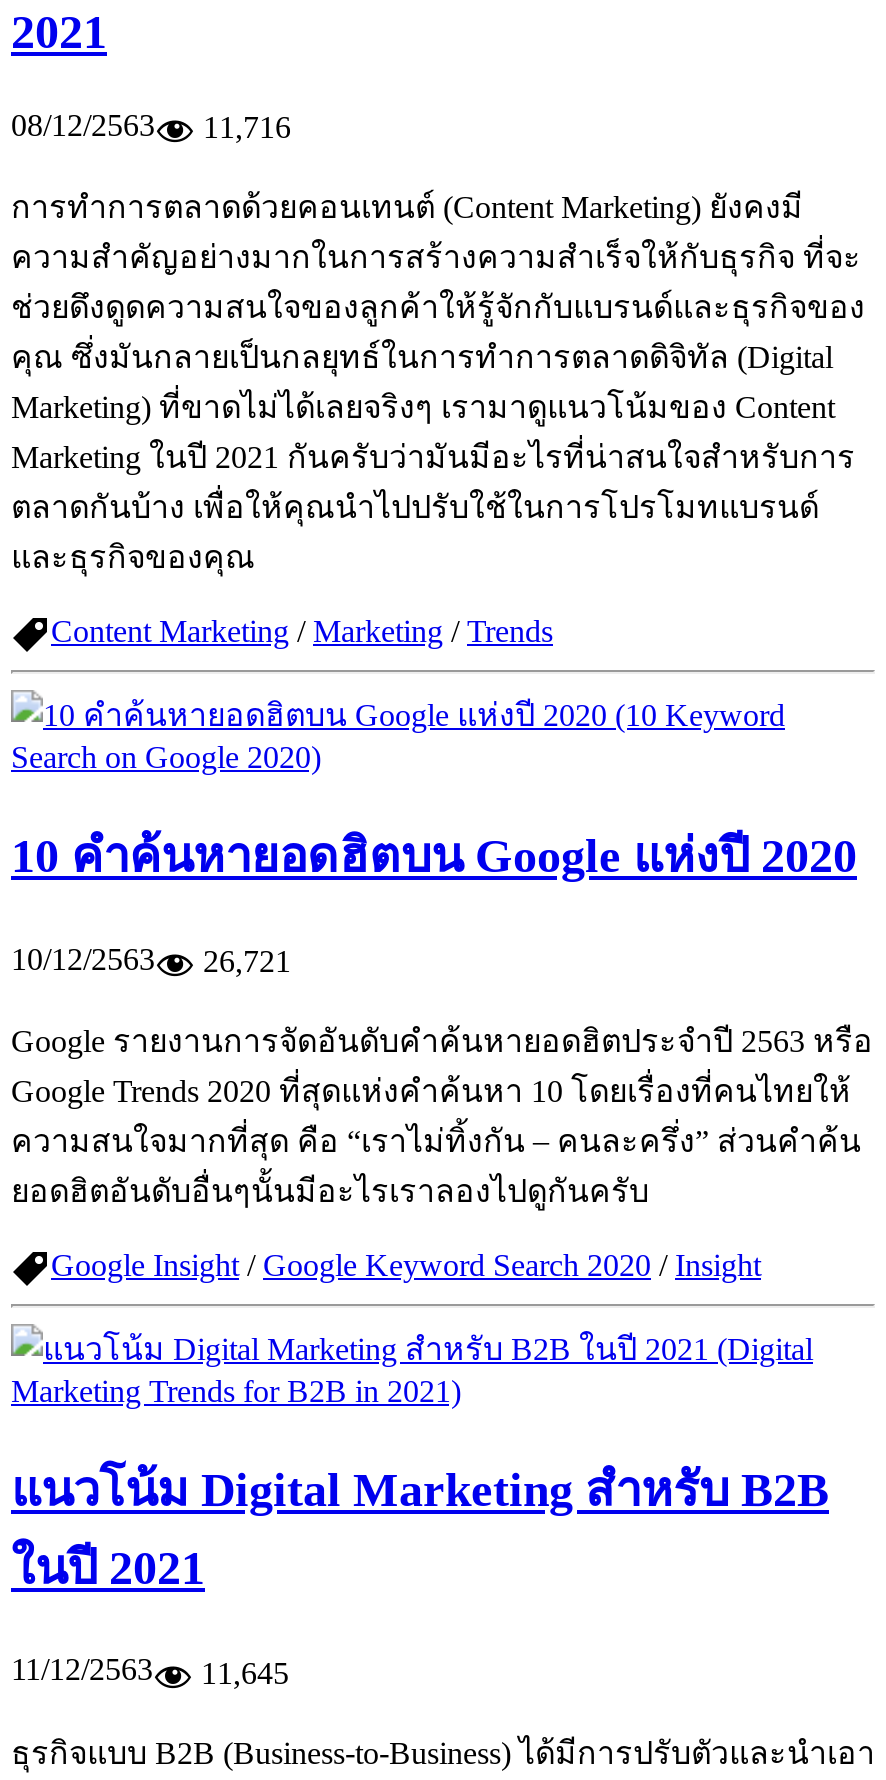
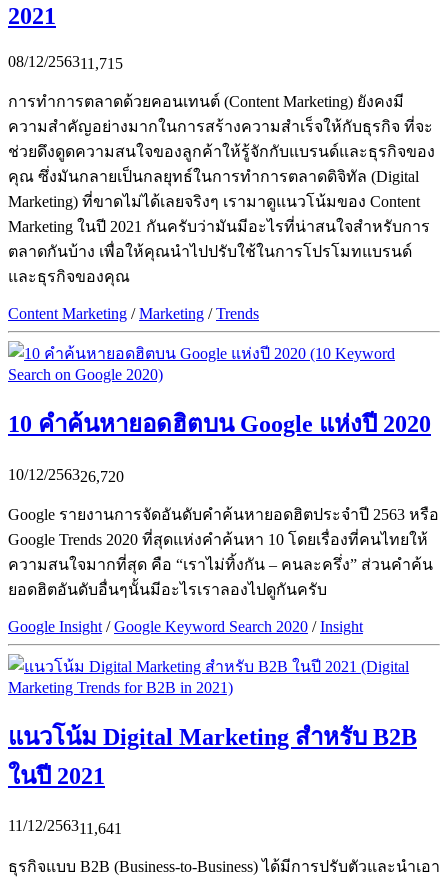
- 08/12/2563
- 11,716
+ 08/12/256311,715

- 10/12/2563
- 26,721
+ 10/12/256326,720

- 11/12/2563
- 11,645
+ 11/12/256311,641
